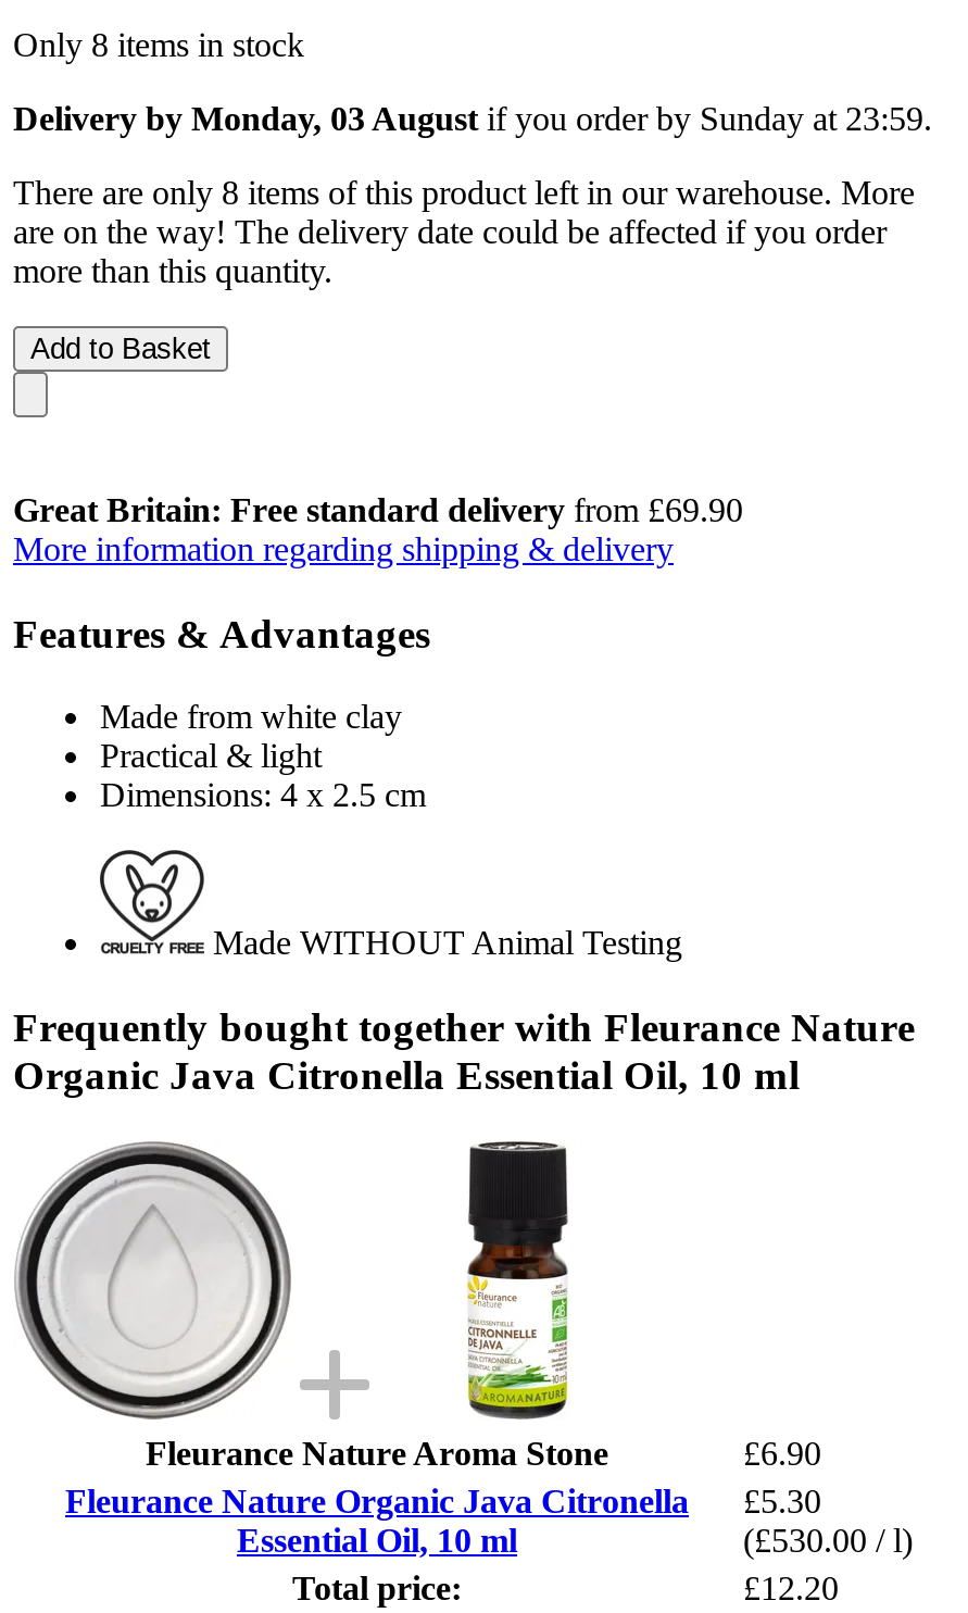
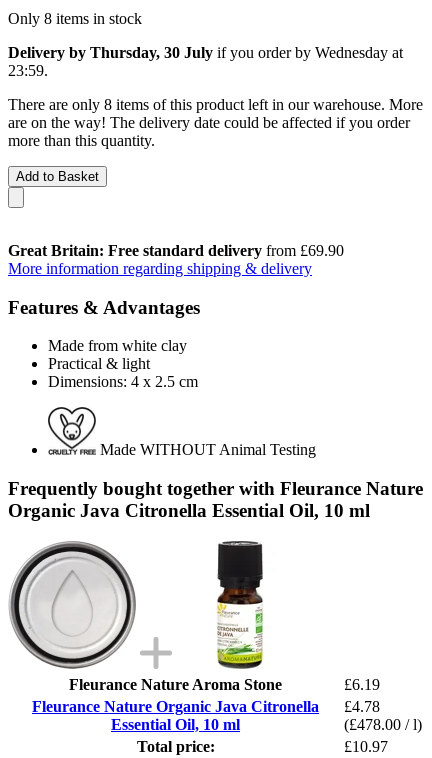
- Delivery by Monday, 03 August if you order by Sunday at 23:59.
+ Delivery by Thursday, 30 July if you order by Wednesday at
+ 23:59.

- £6.90
+ £6.19

- Fleurance Nature Organic Java Citronella £5.30
+ Fleurance Nature Organic Java Citronella £4.78

- (£530.00 / l)
+ (£478.00 / l)

- £12.20
+ £10.97
